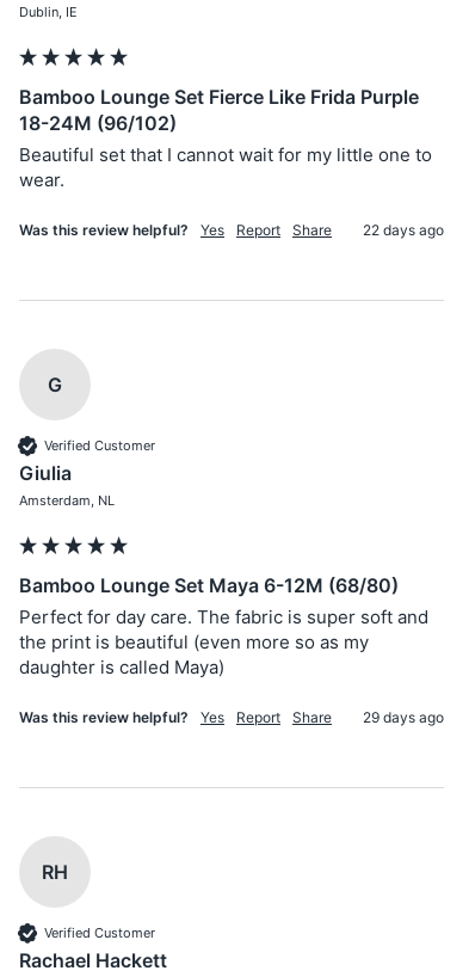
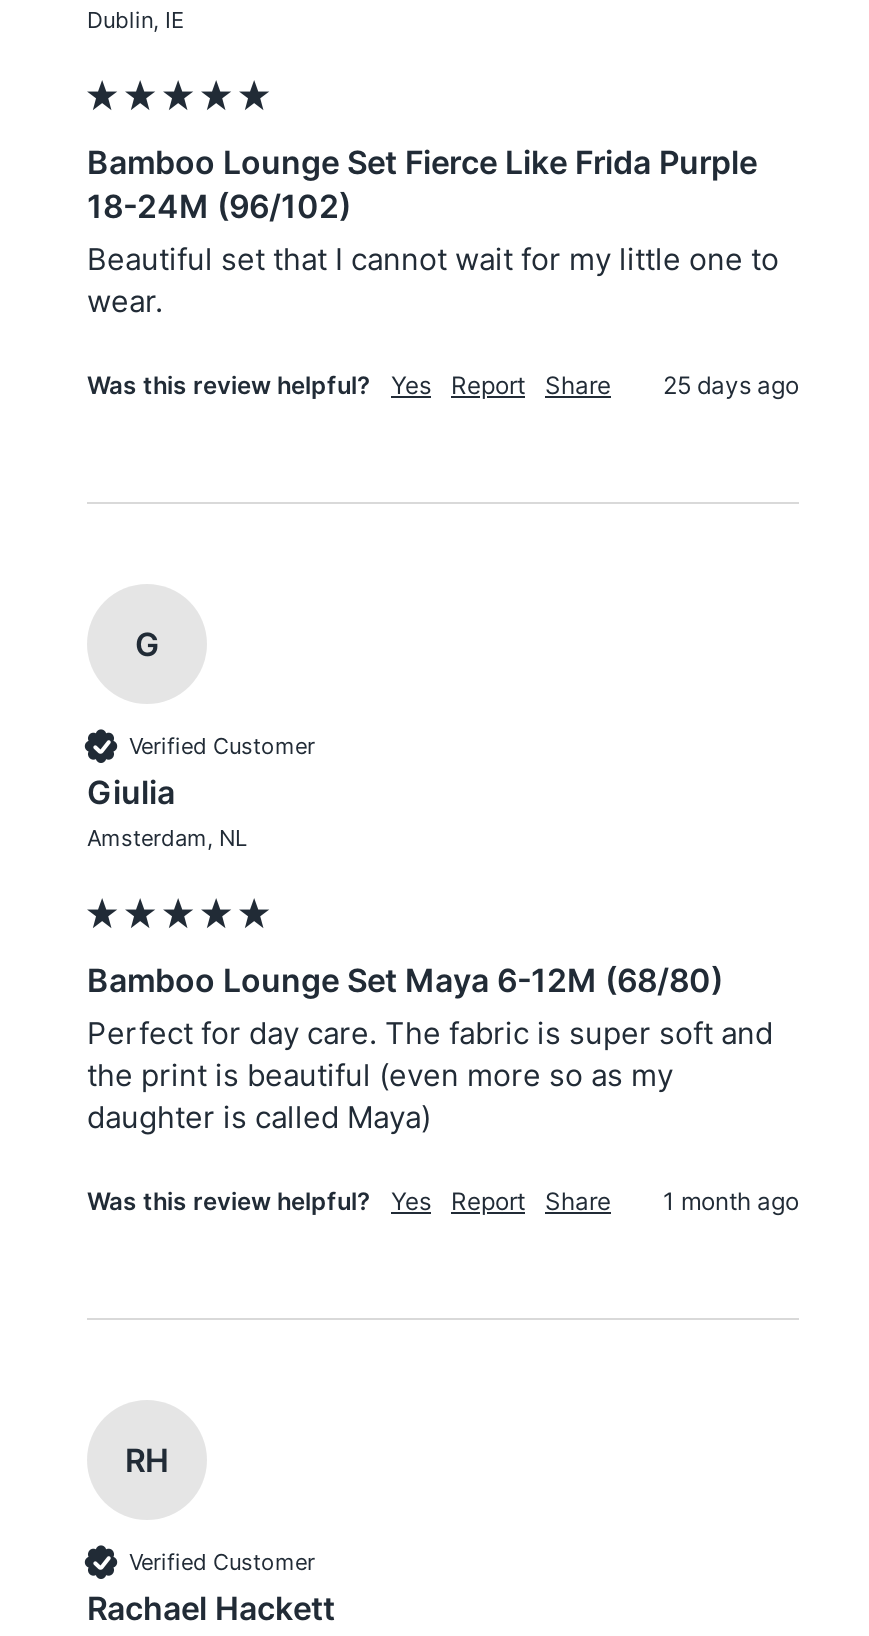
- Was this review helpful? Yes Report Share 22 days ago
+ Was this review helpful? Yes Report Share 25 days ago

- Was this review helpful? Yes Report Share 29 days ago
+ Was this review helpful? Yes Report Share 1 month ago
